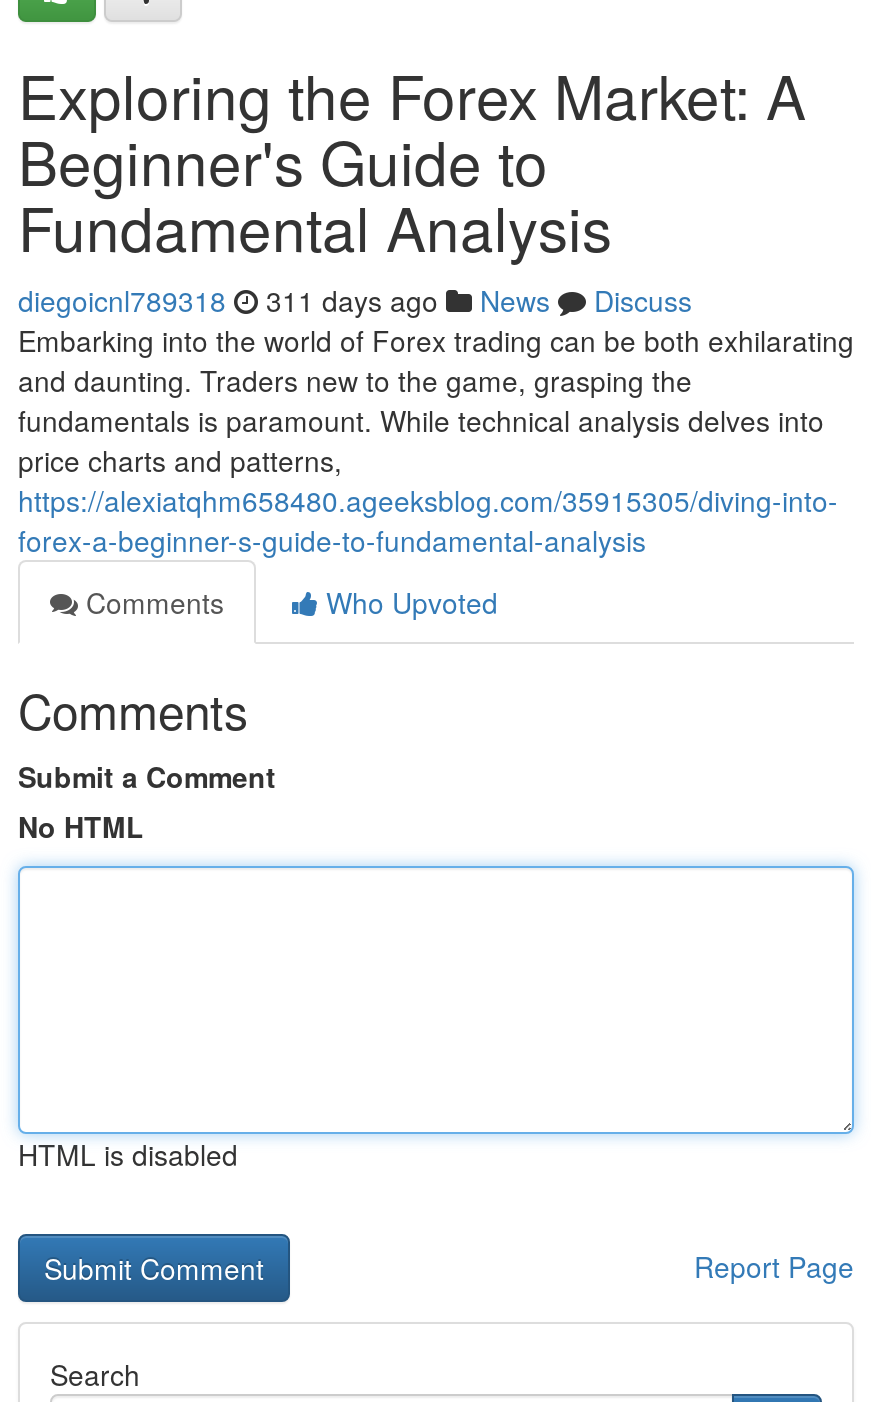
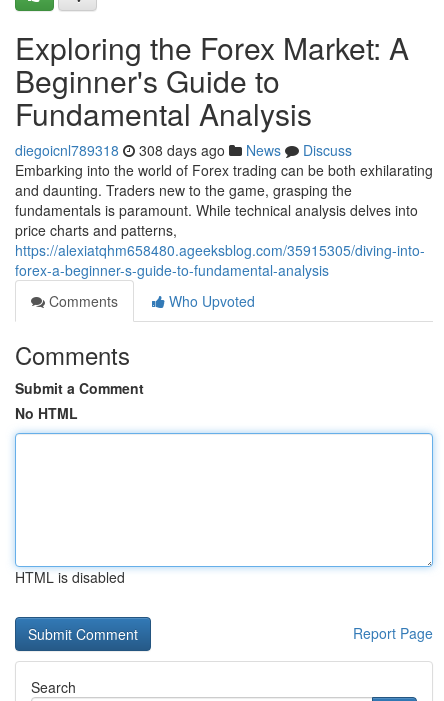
- diegoicnl789318 311 days ago News Discuss
+ diegoicnl789318 308 days ago News Discuss
